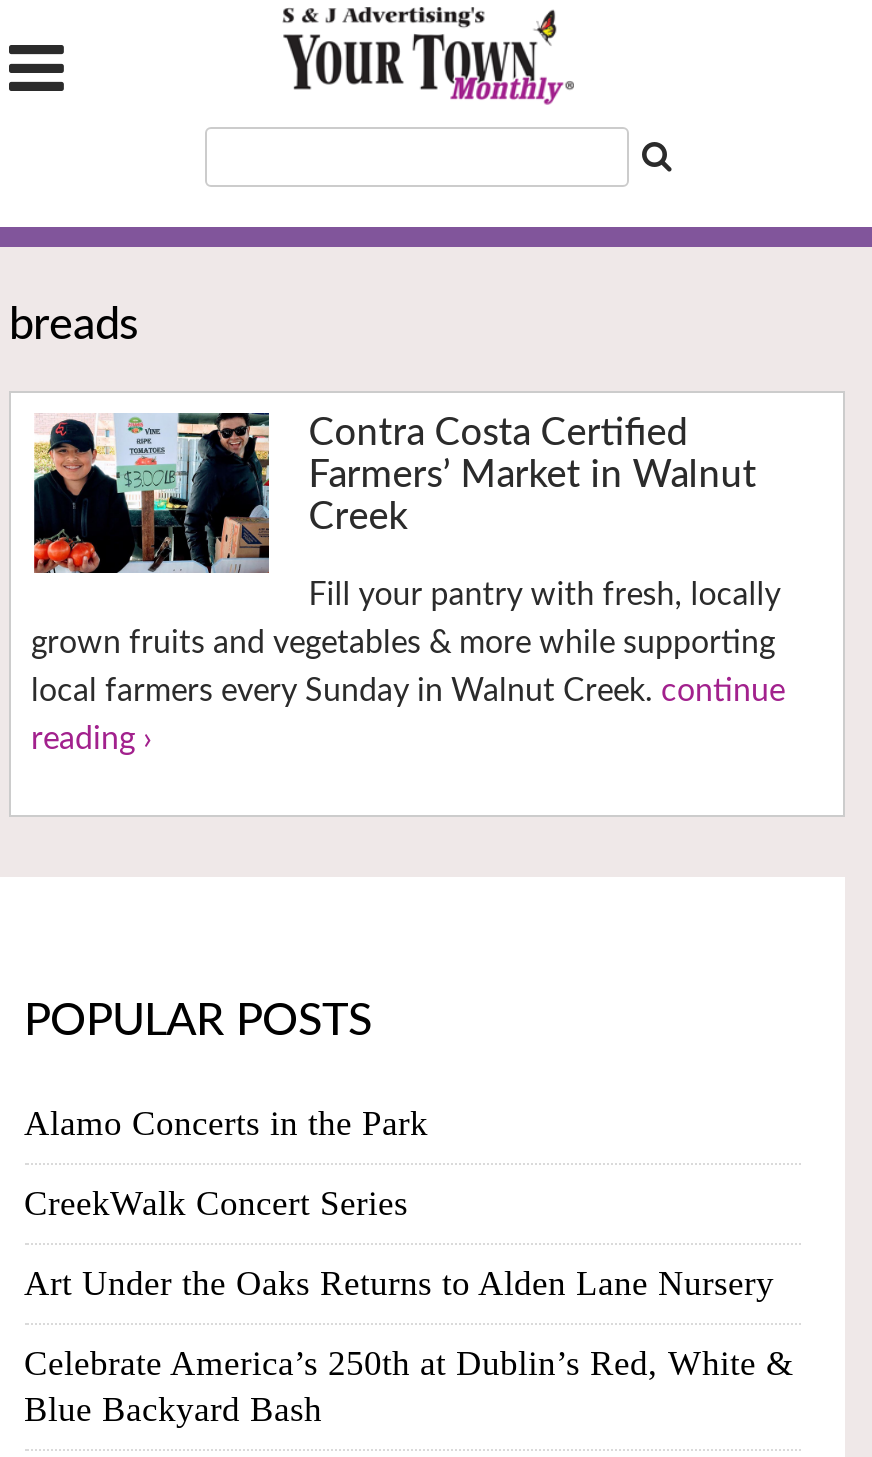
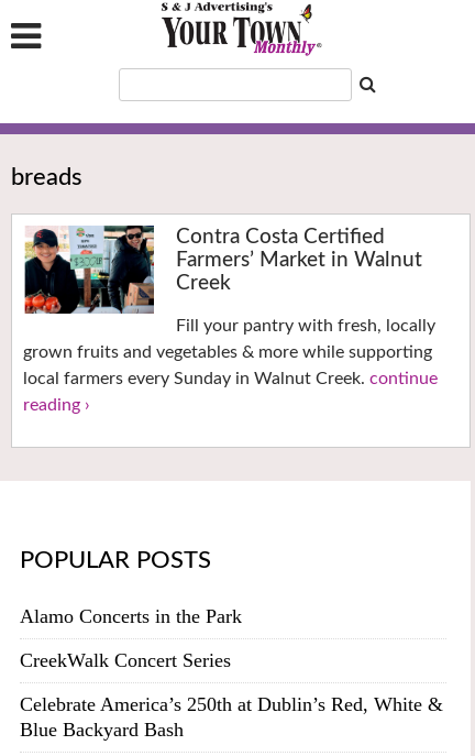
- Art Under the Oaks Returns to Alden Lane Nursery
